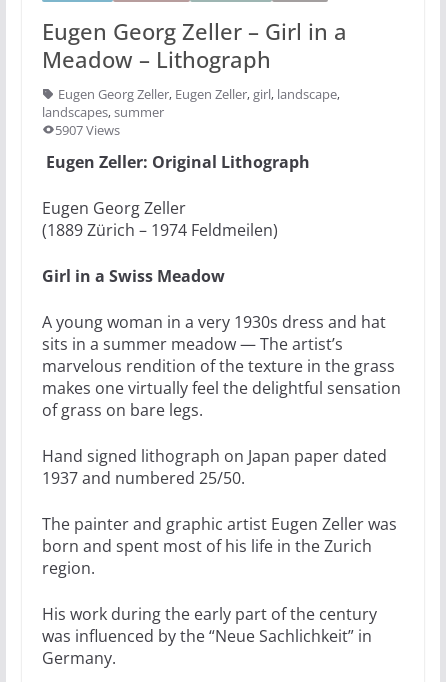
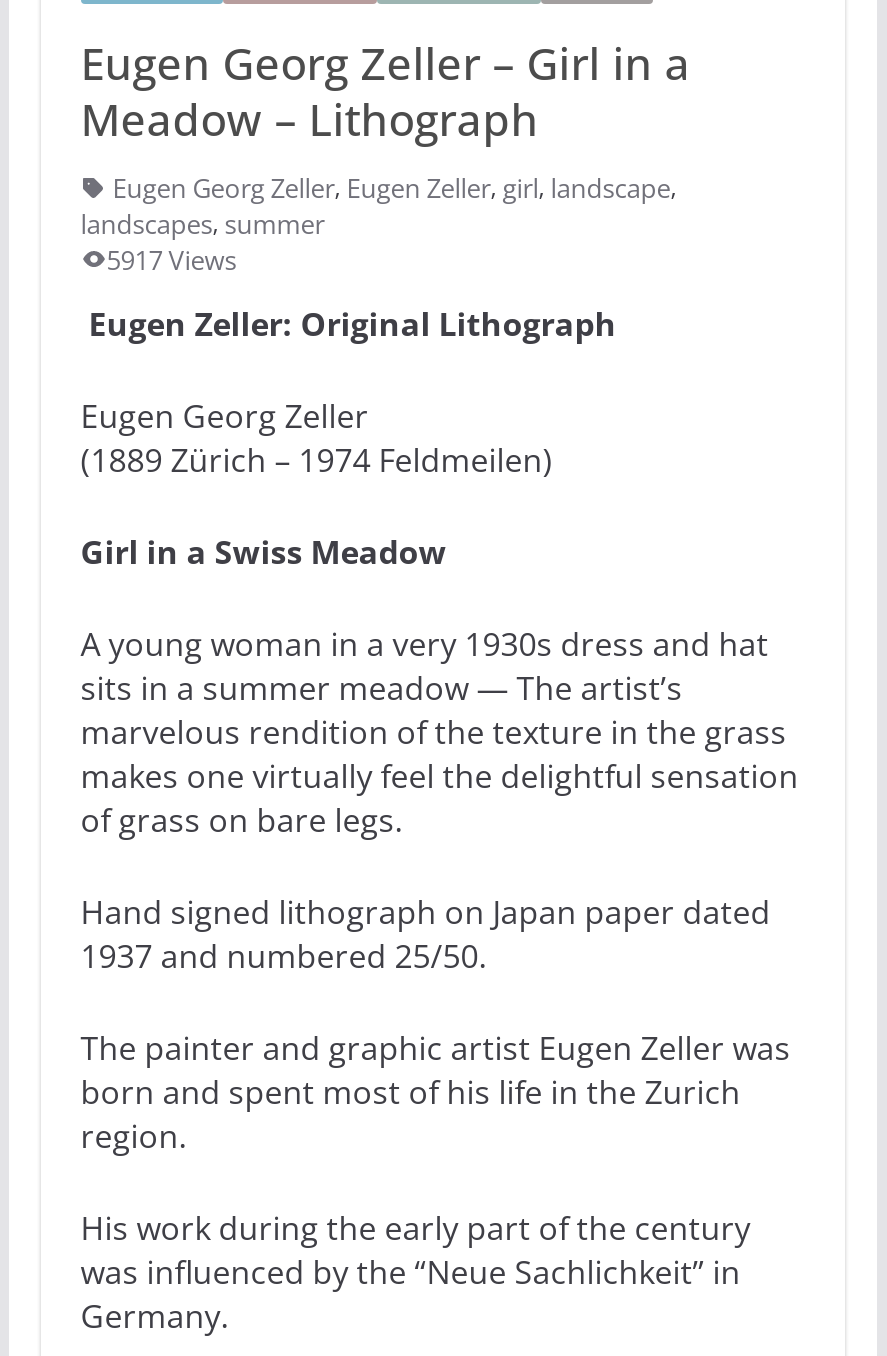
- 5907 Views
+ 5917 Views
